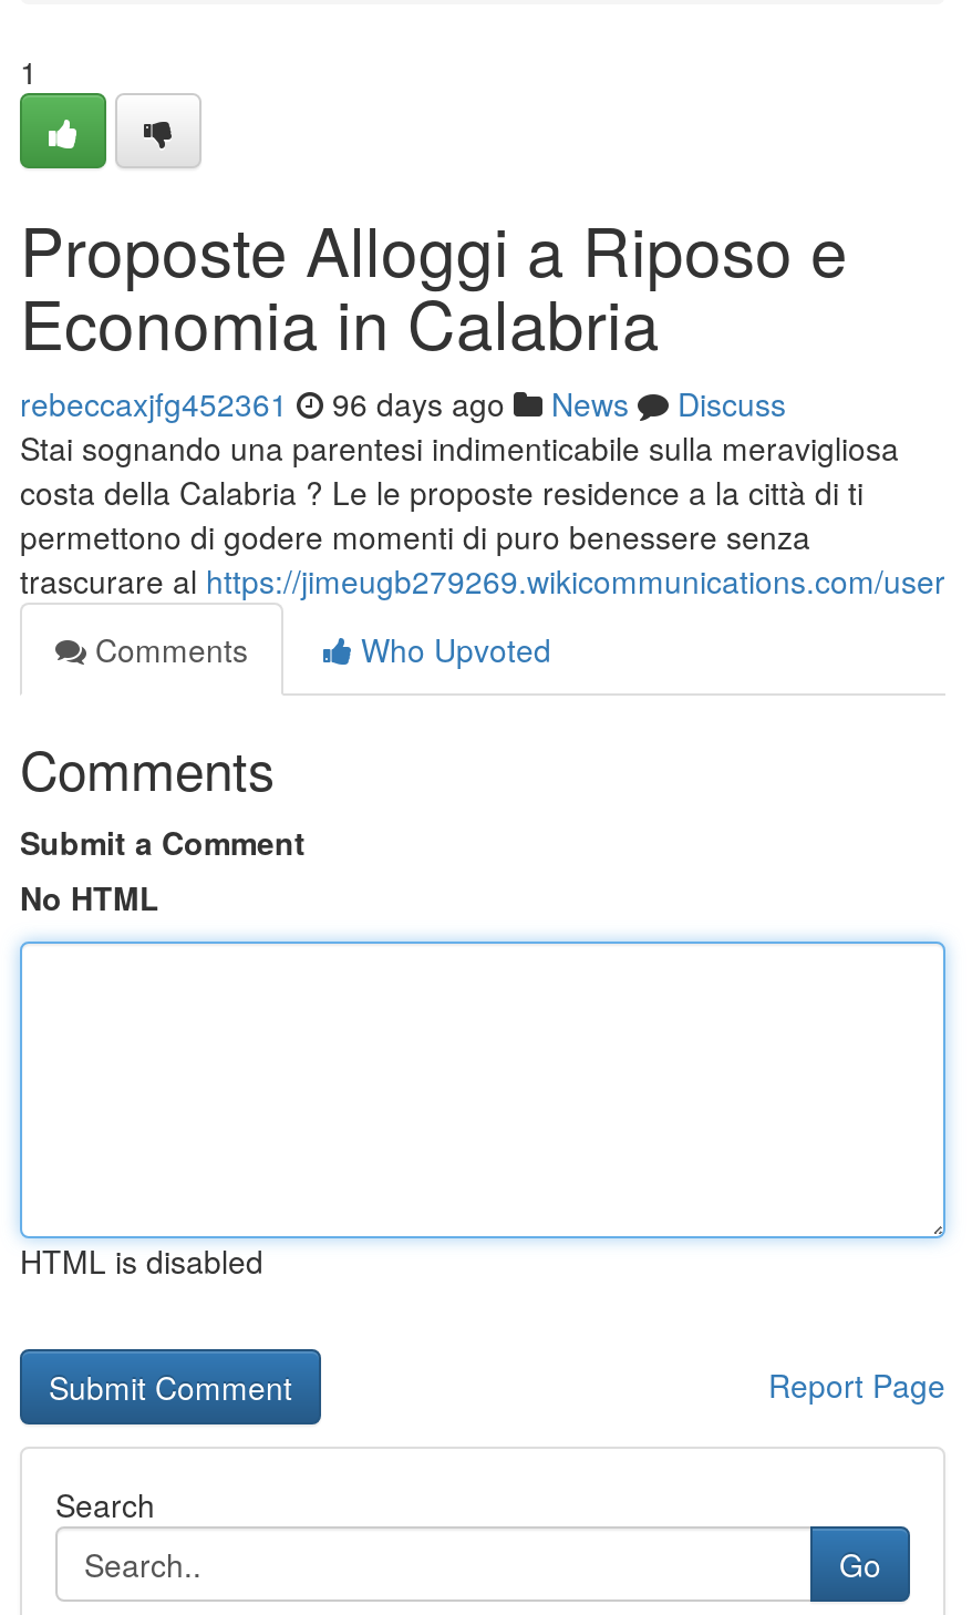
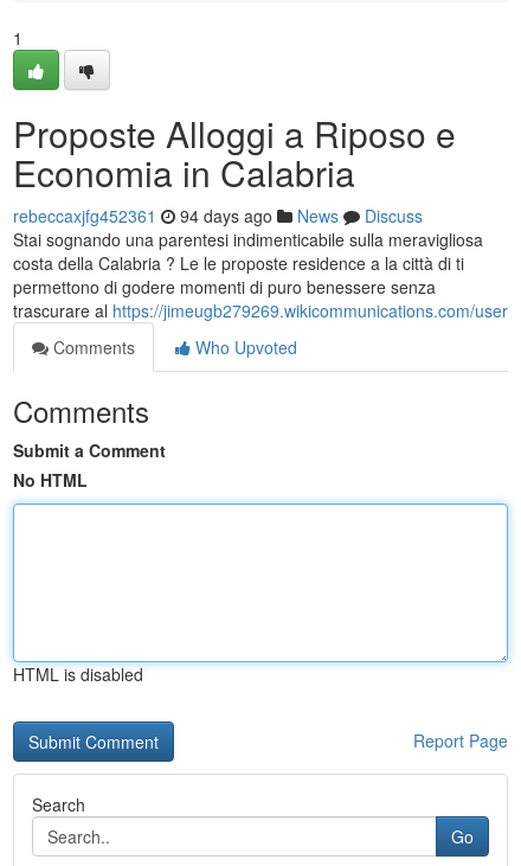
- rebeccaxjfg452361 96 days ago News Discuss
+ rebeccaxjfg452361 94 days ago News Discuss
